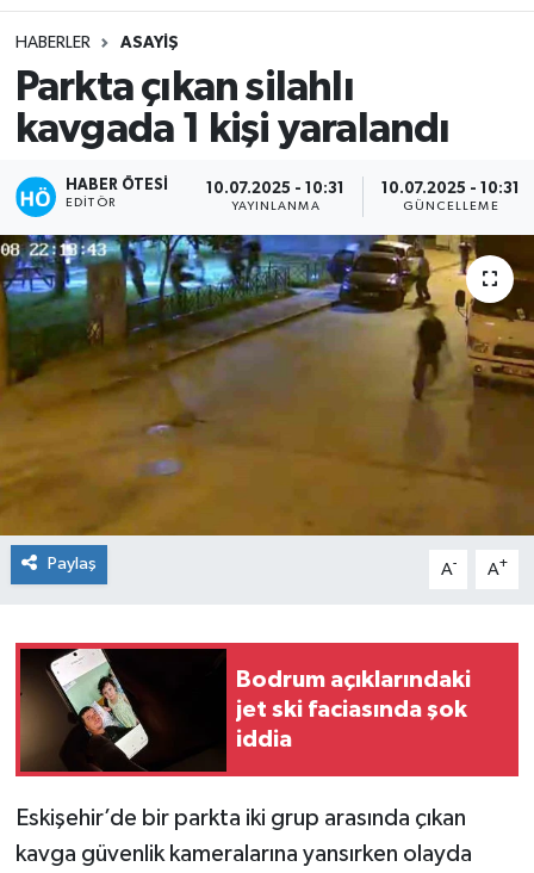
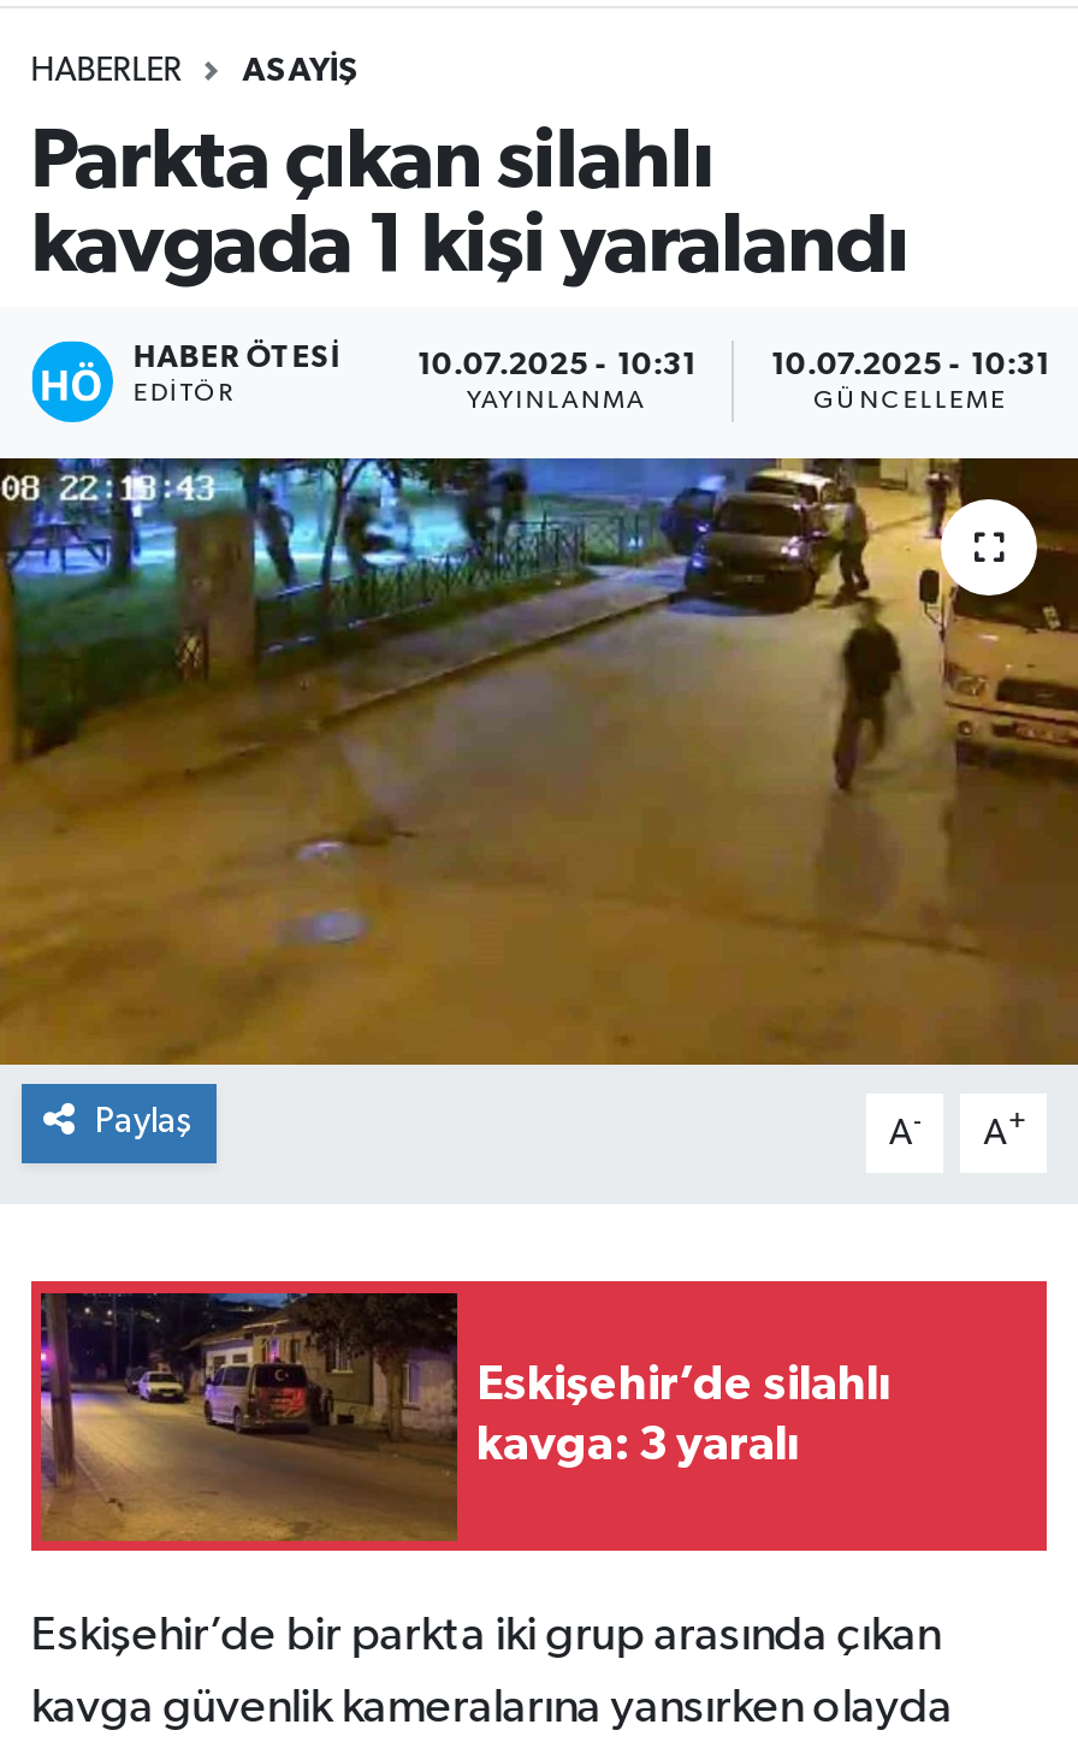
- [image]
- Bodrum açıklarındaki
- jet ski faciasında şok
- iddia
+ [image]
+ Eskişehir’de silahlı
+ kavga: 3 yaralı
